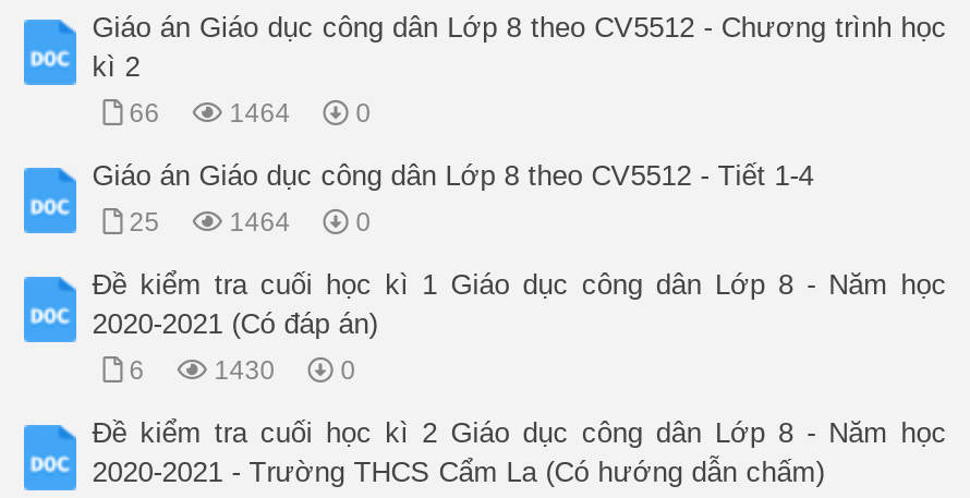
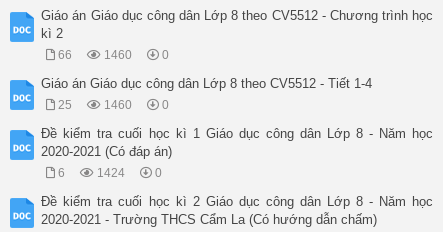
- 1464
+ 1460

- 1464
+ 1460

- 1430
+ 1424
